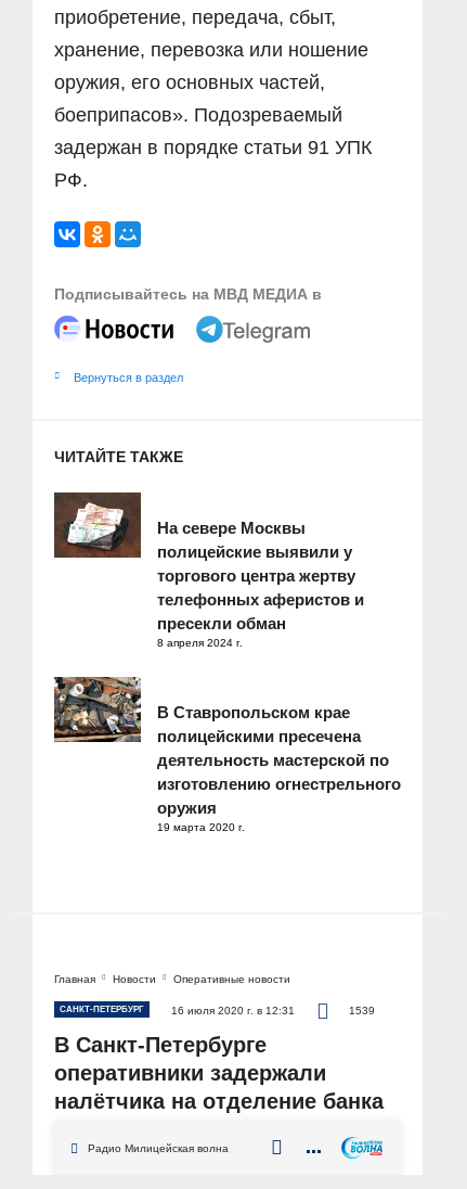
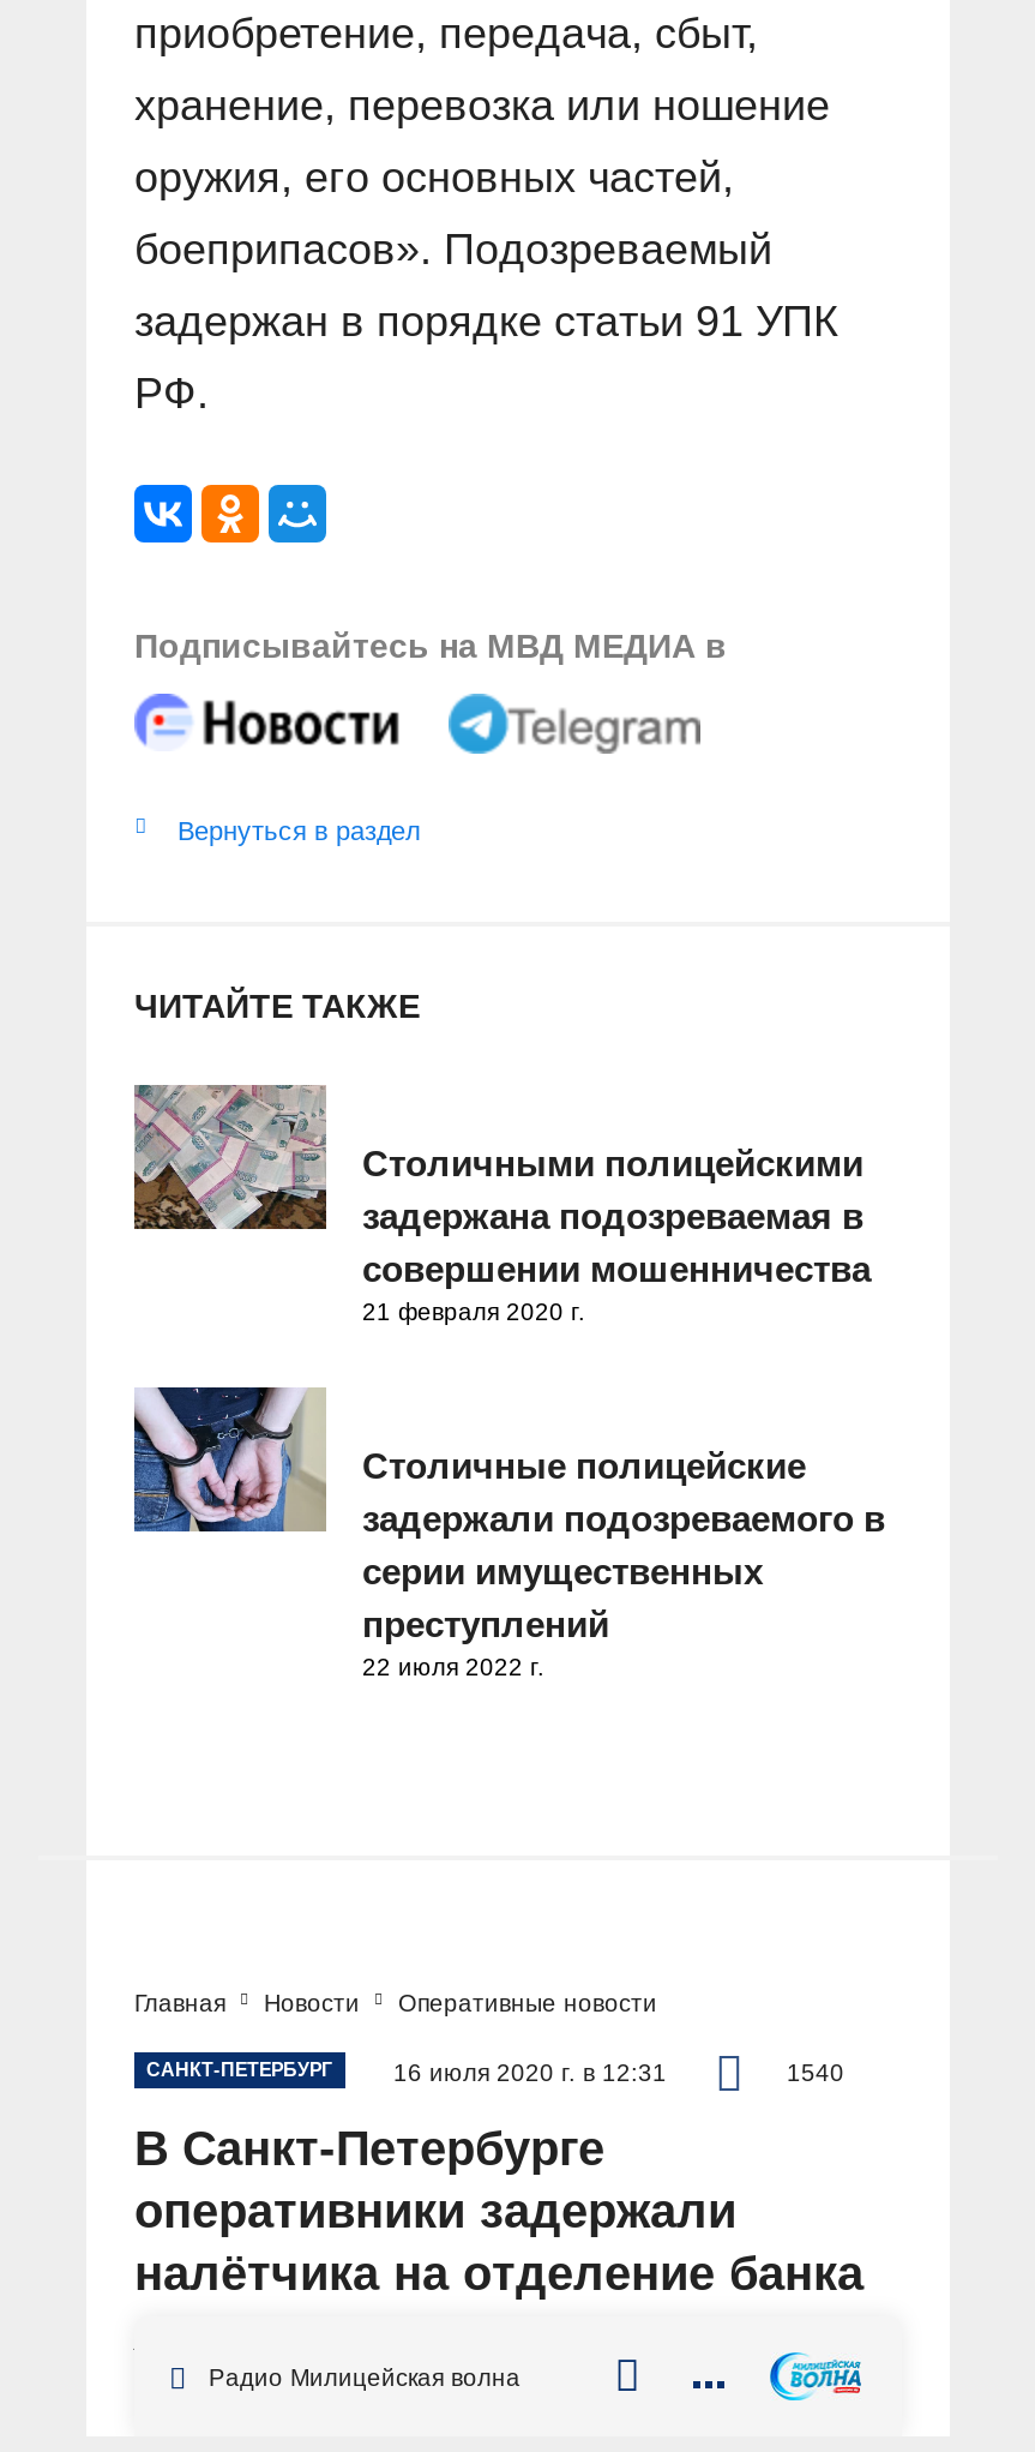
- [image]
- На севере Москвы
- полицейские выявили у
- торгового центра жертву
- телефонных аферистов и
- пресекли обман
- 8 апреля 2024 г.
+ [image]
+ Столичными полицейскими
+ задержана подозреваемая в
+ совершении мошенничества
+ 21 февраля 2020 г.

- [image]
- В Ставропольском крае
- полицейскими пресечена
- деятельность мастерской по
- изготовлению огнестрельного
- оружия
- 19 марта 2020 г.
+ [image]
+ Столичные полицейские
+ задержали подозреваемого в
+ серии имущественных
+ преступлений
+ 22 июля 2022 г.

- 1539
+ 1540
